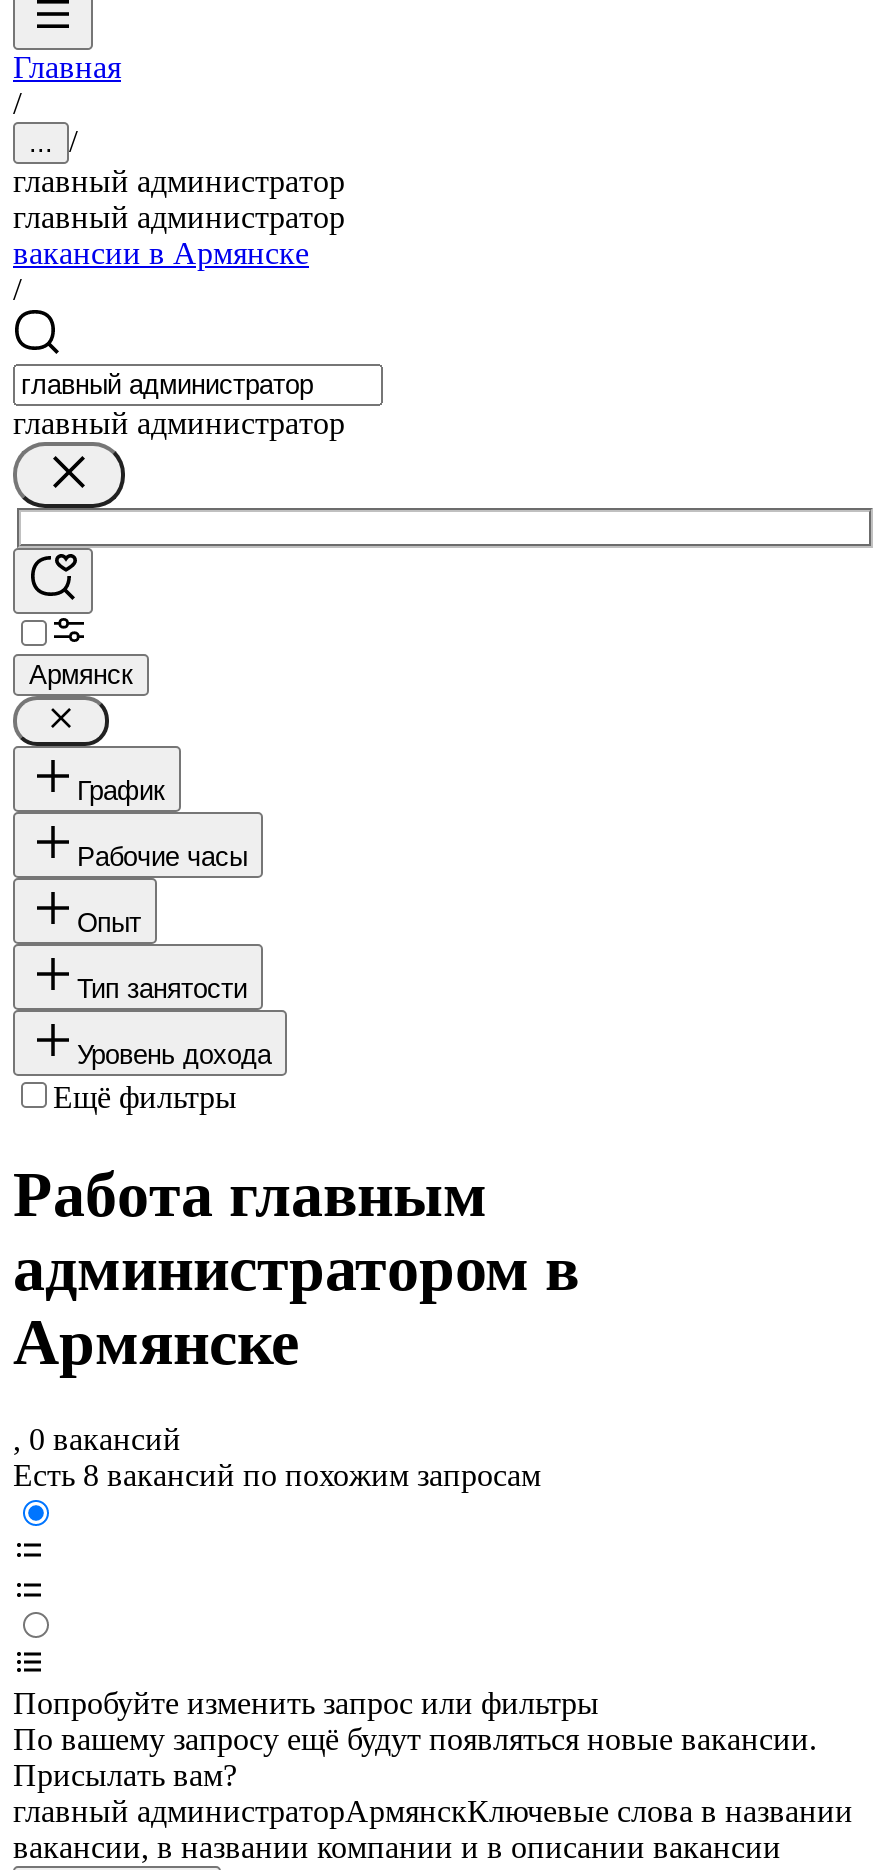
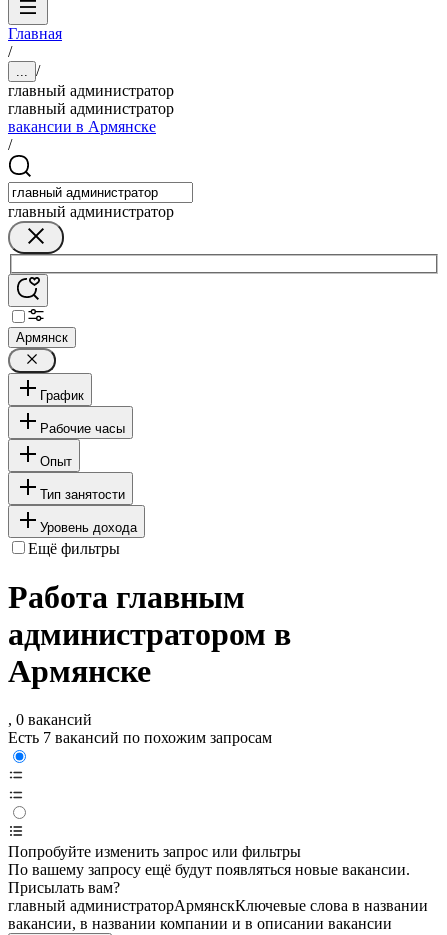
- Есть 8 вакансий по похожим запросам
+ Есть 7 вакансий по похожим запросам
